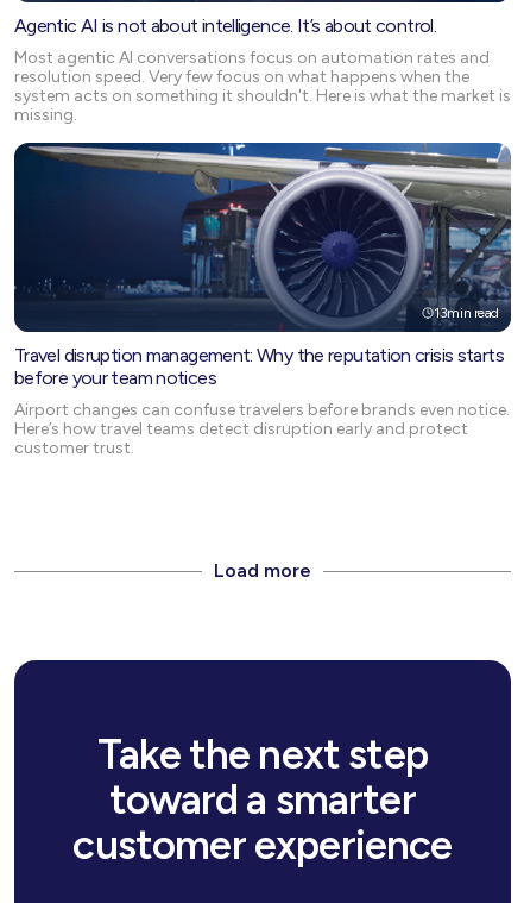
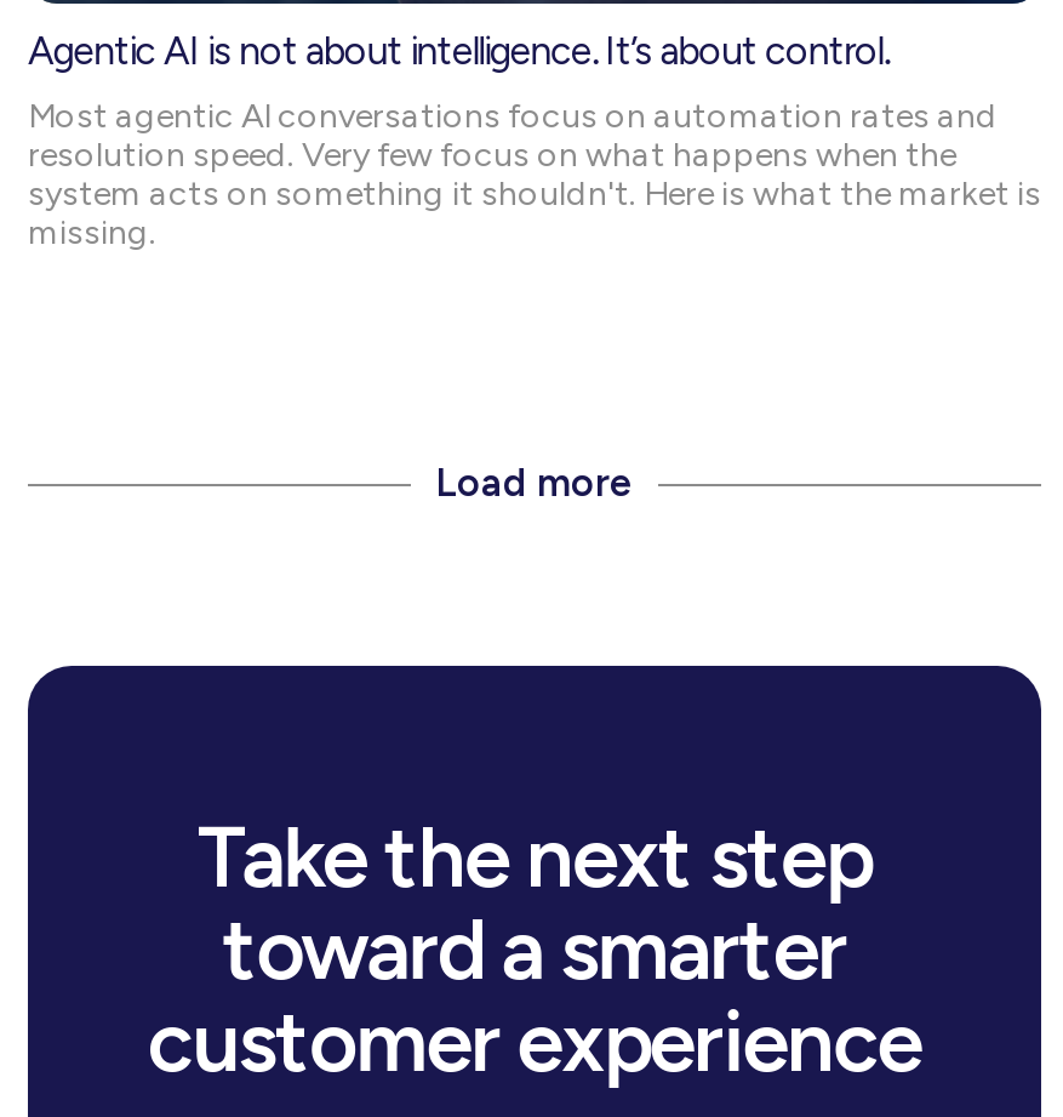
- [image]
- 13min read
- Travel disruption management: Why the reputation crisis starts
- before your team notices
- Airport changes can confuse travelers before brands even notice.
- Here’s how travel teams detect disruption early and protect
- customer trust.
